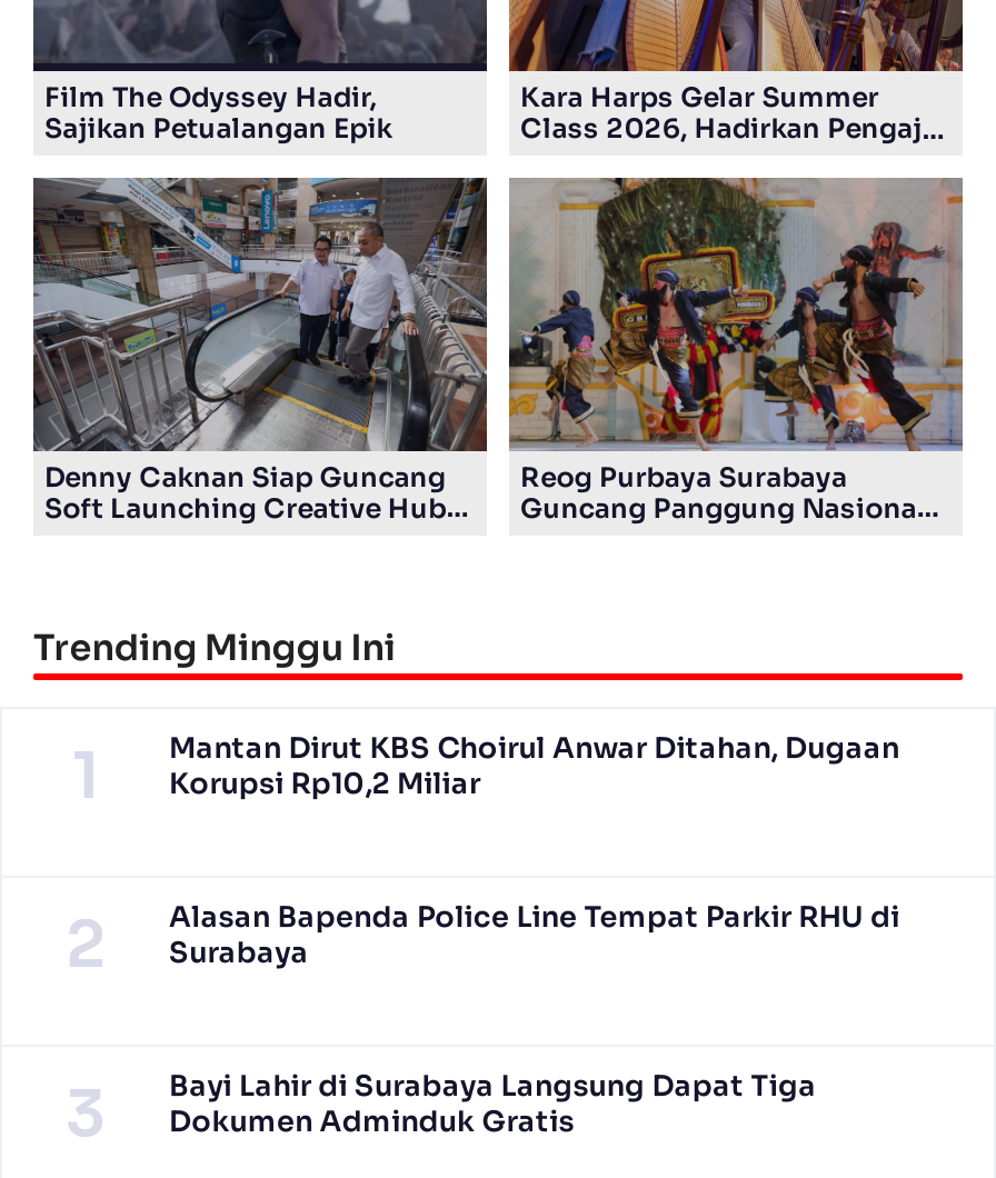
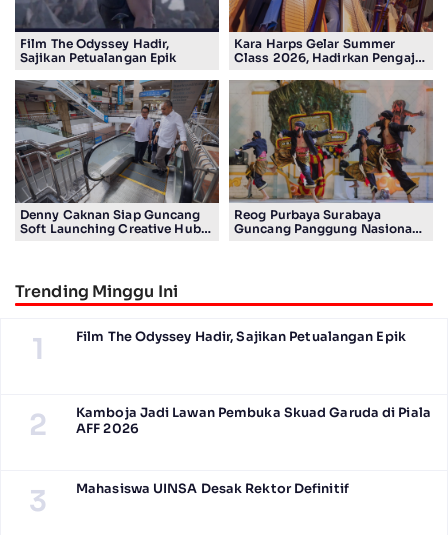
- Mantan Dirut KBS Choirul Anwar Ditahan, Dugaan
- Korupsi Rp10,2 Miliar
+ Film The Odyssey Hadir, Sajikan Petualangan Epik

- Alasan Bapenda Police Line Tempat Parkir RHU di
- Surabaya
+ Kamboja Jadi Lawan Pembuka Skuad Garuda di Piala
+ AFF 2026

- Bayi Lahir di Surabaya Langsung Dapat Tiga
- Dokumen Adminduk Gratis
+ Mahasiswa UINSA Desak Rektor Definitif
